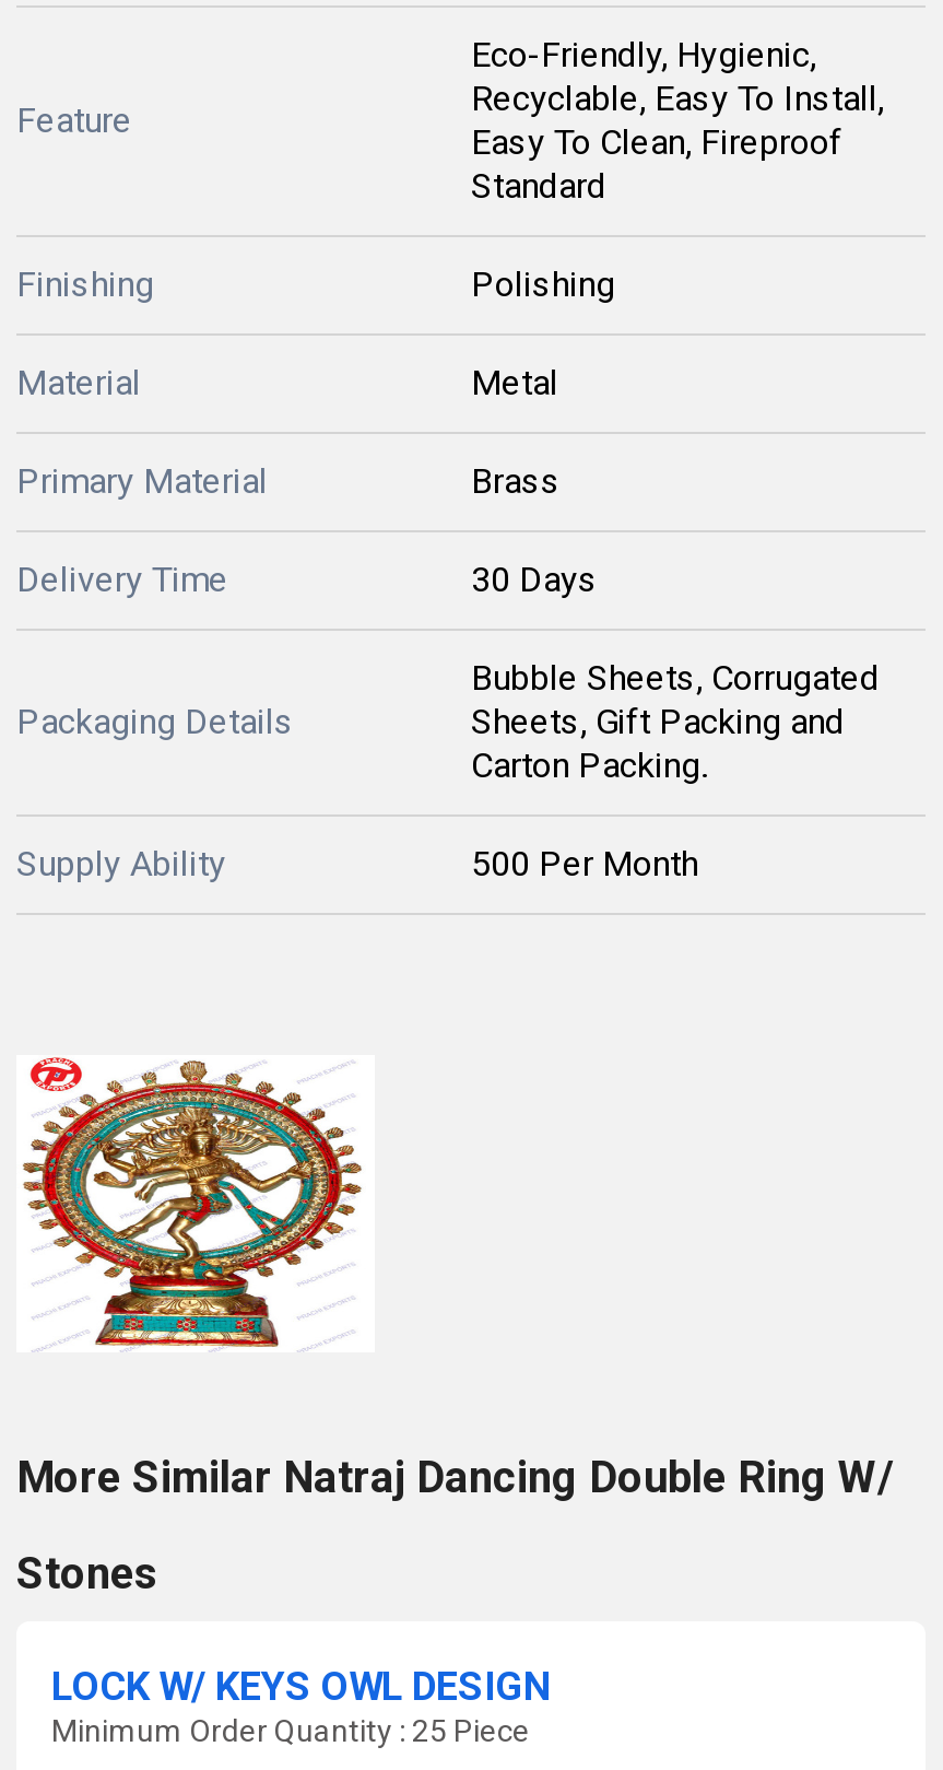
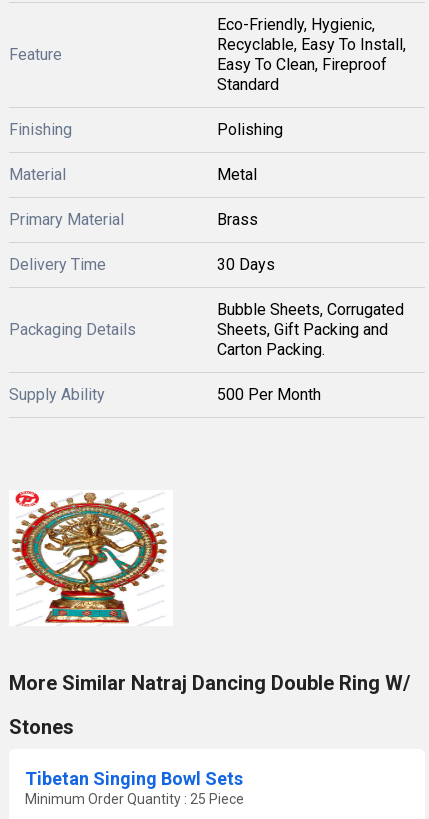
- LOCK W/ KEYS OWL DESIGN
+ Tibetan Singing Bowl Sets
